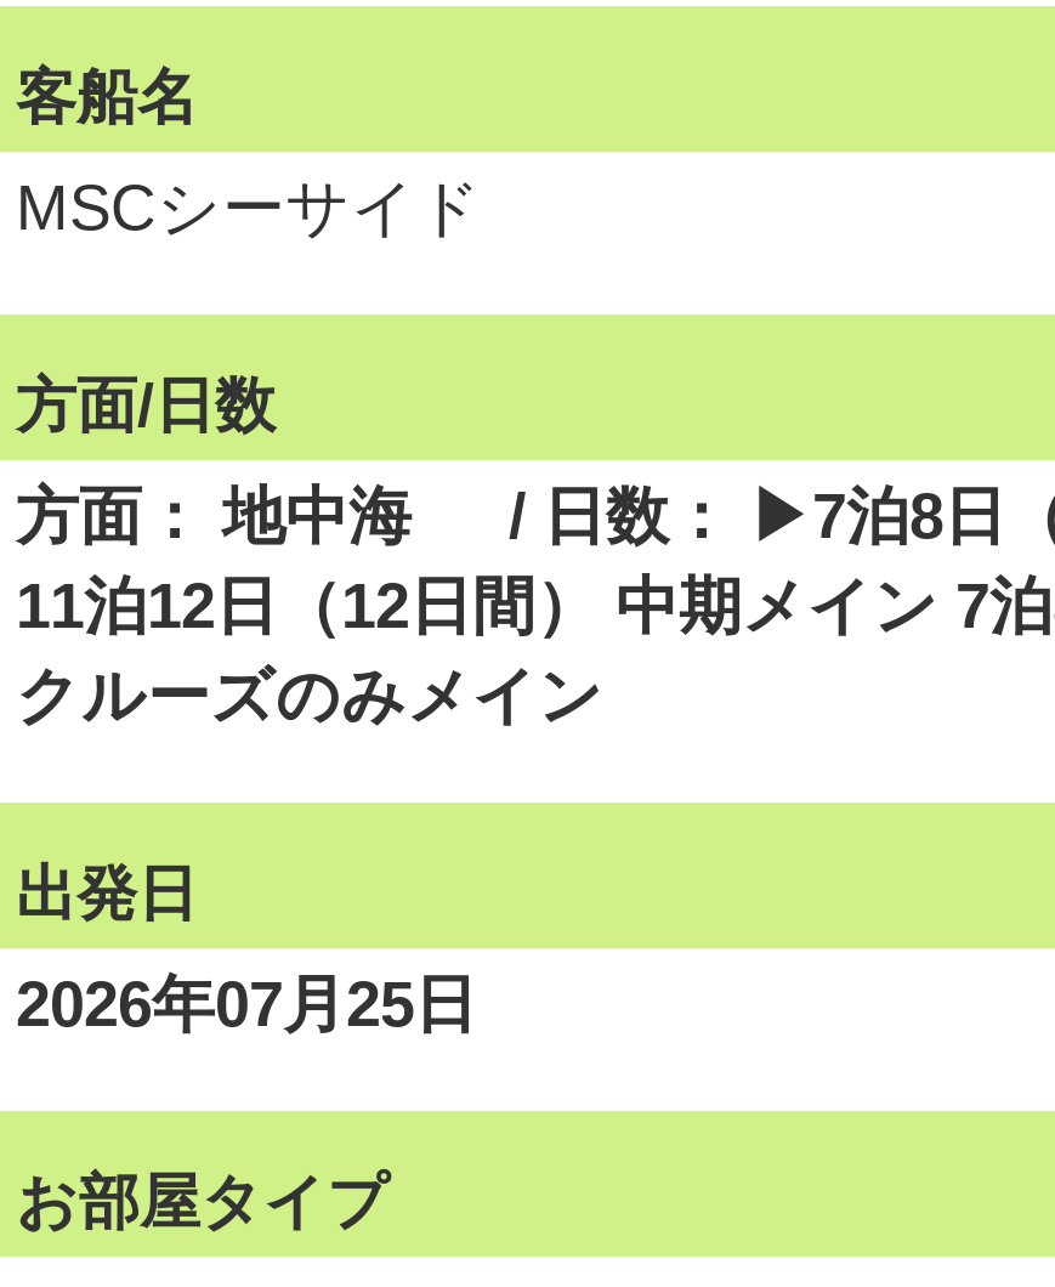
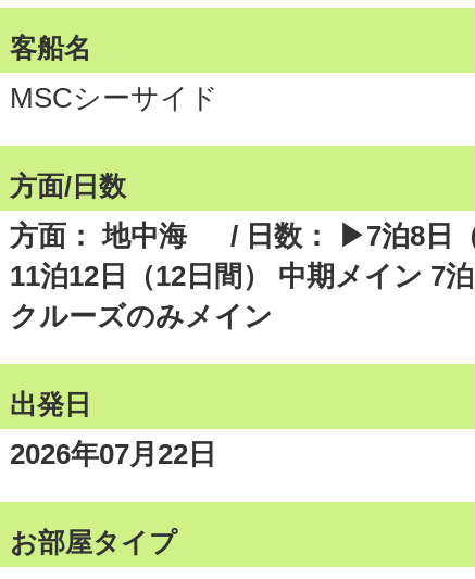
- 2026年07月25日
+ 2026年07月22日
